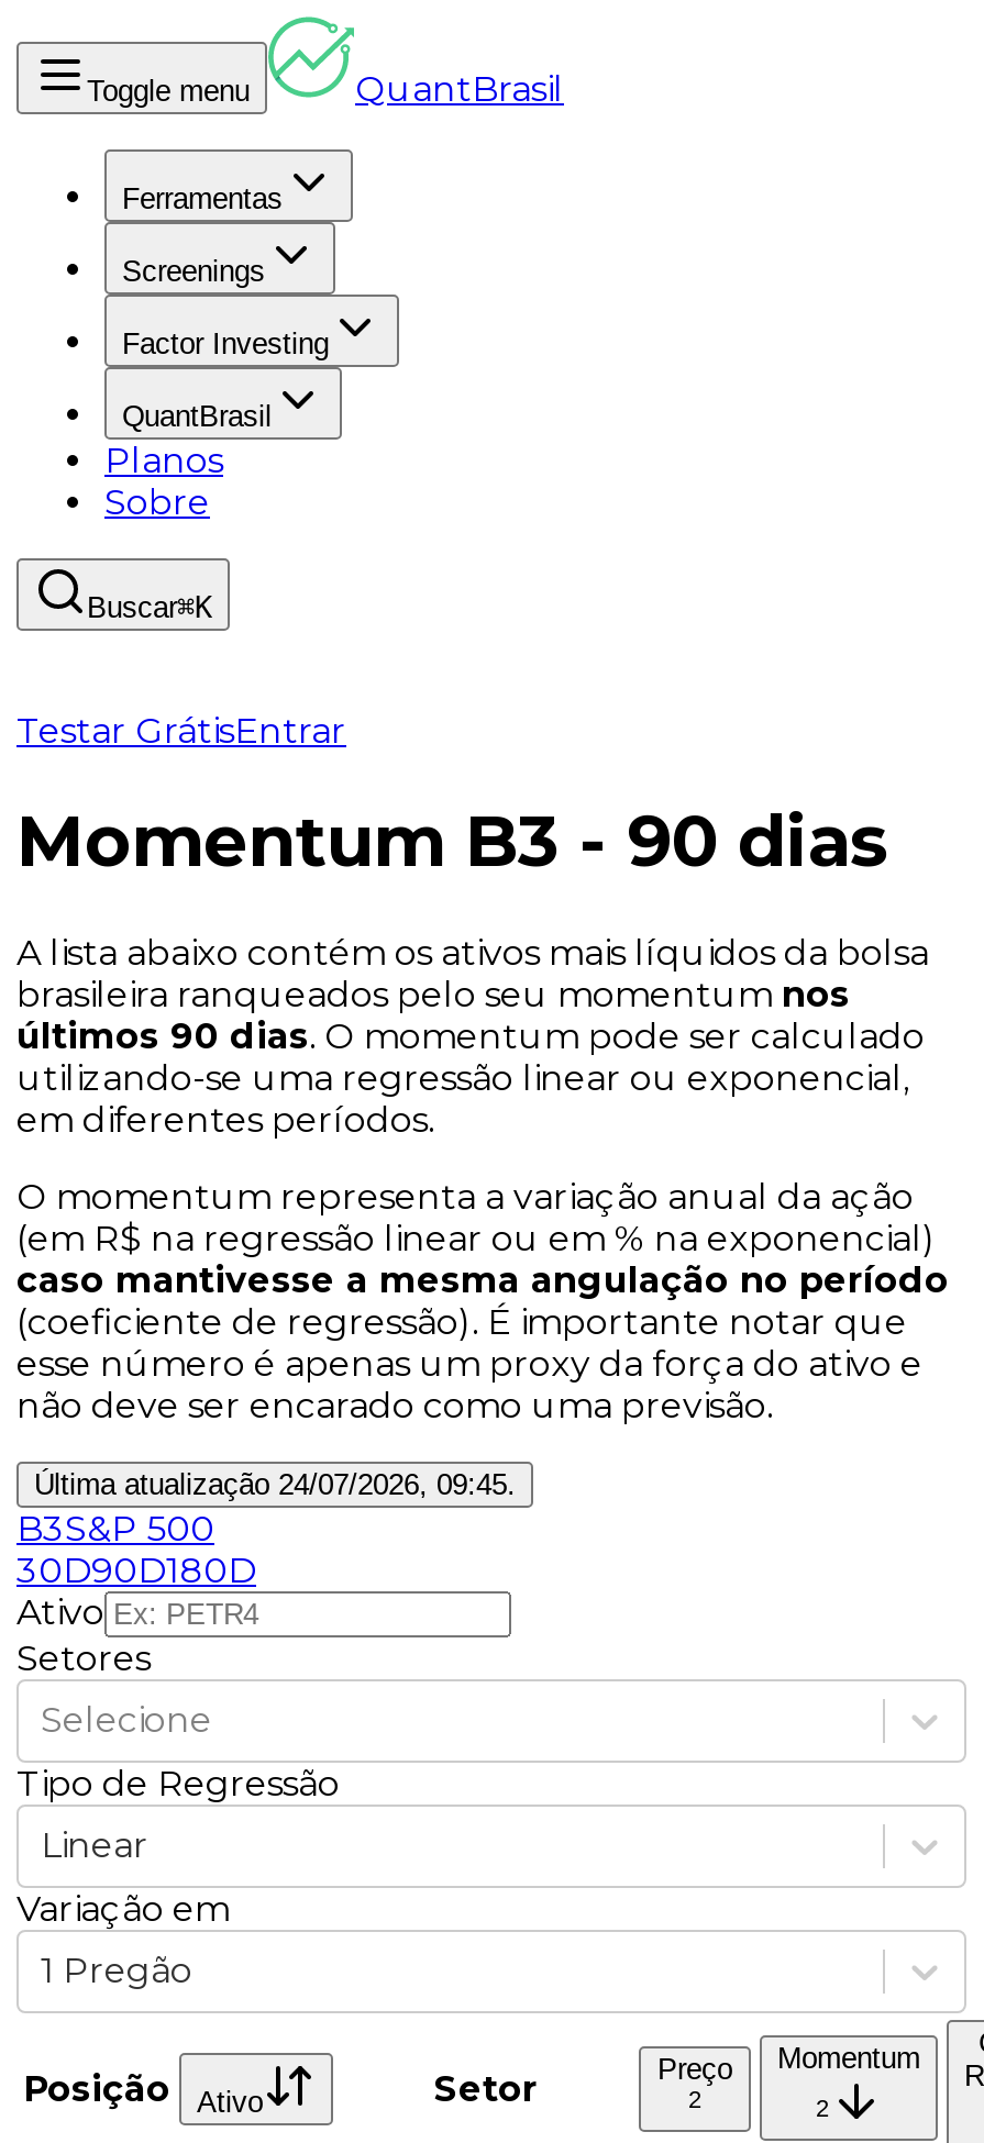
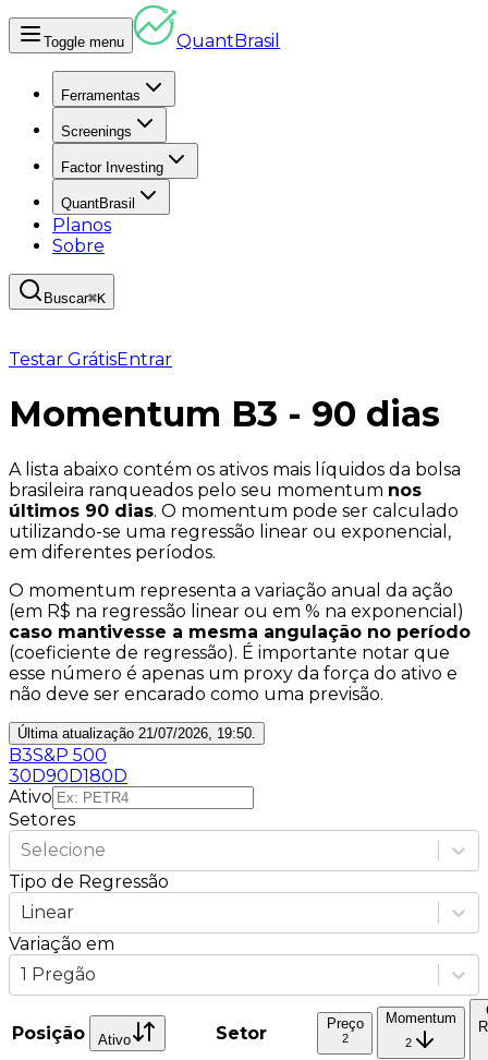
- Última atualização 24/07/2026, 09:45.
+ Última atualização 21/07/2026, 19:50.
